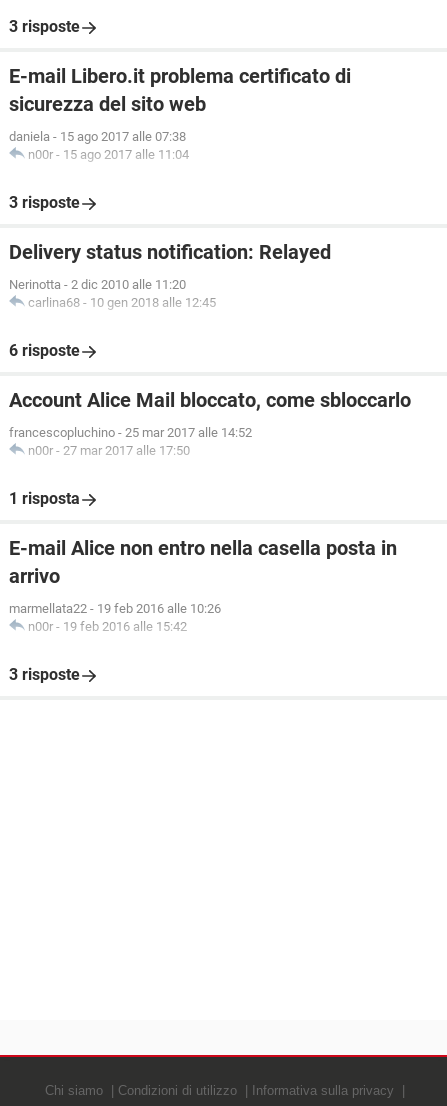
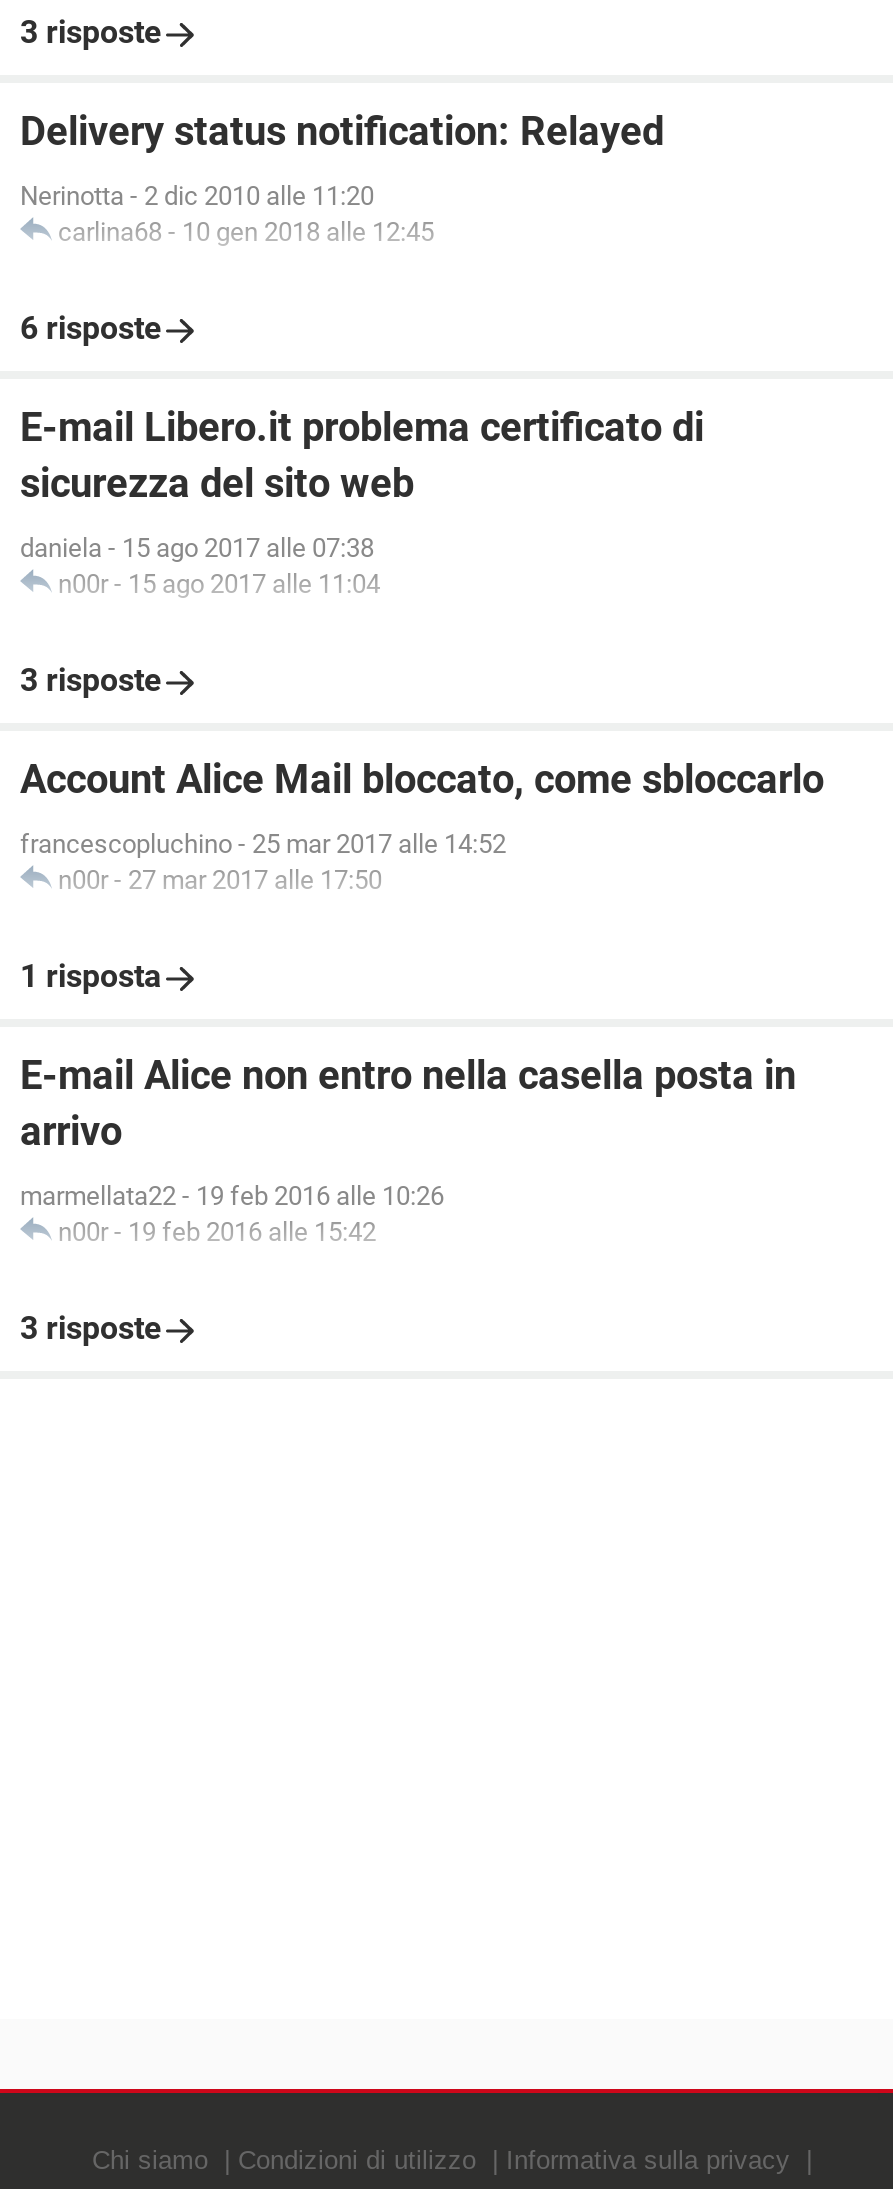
moved down: E-mail Libero.it problema certificato di | sicurezza del sito web | daniela - 15 ago 2017 alle 07:38 | n00r- 15 ago 2017 alle 11:04 | 3 risposte

moved up: Delivery status notification: Relayed | Nerinotta - 2 dic 2010 alle 11:20 | carlina68 - 10 gen 2018 alle 12:45 | 6 risposte
